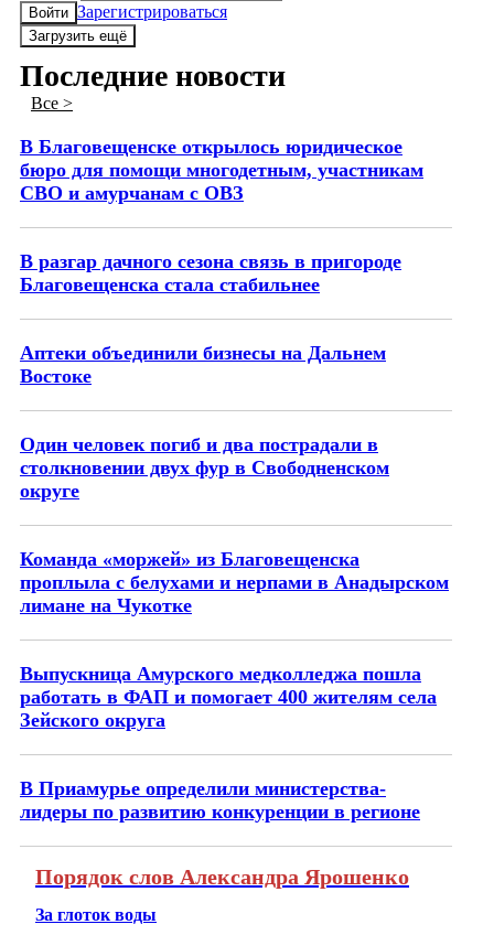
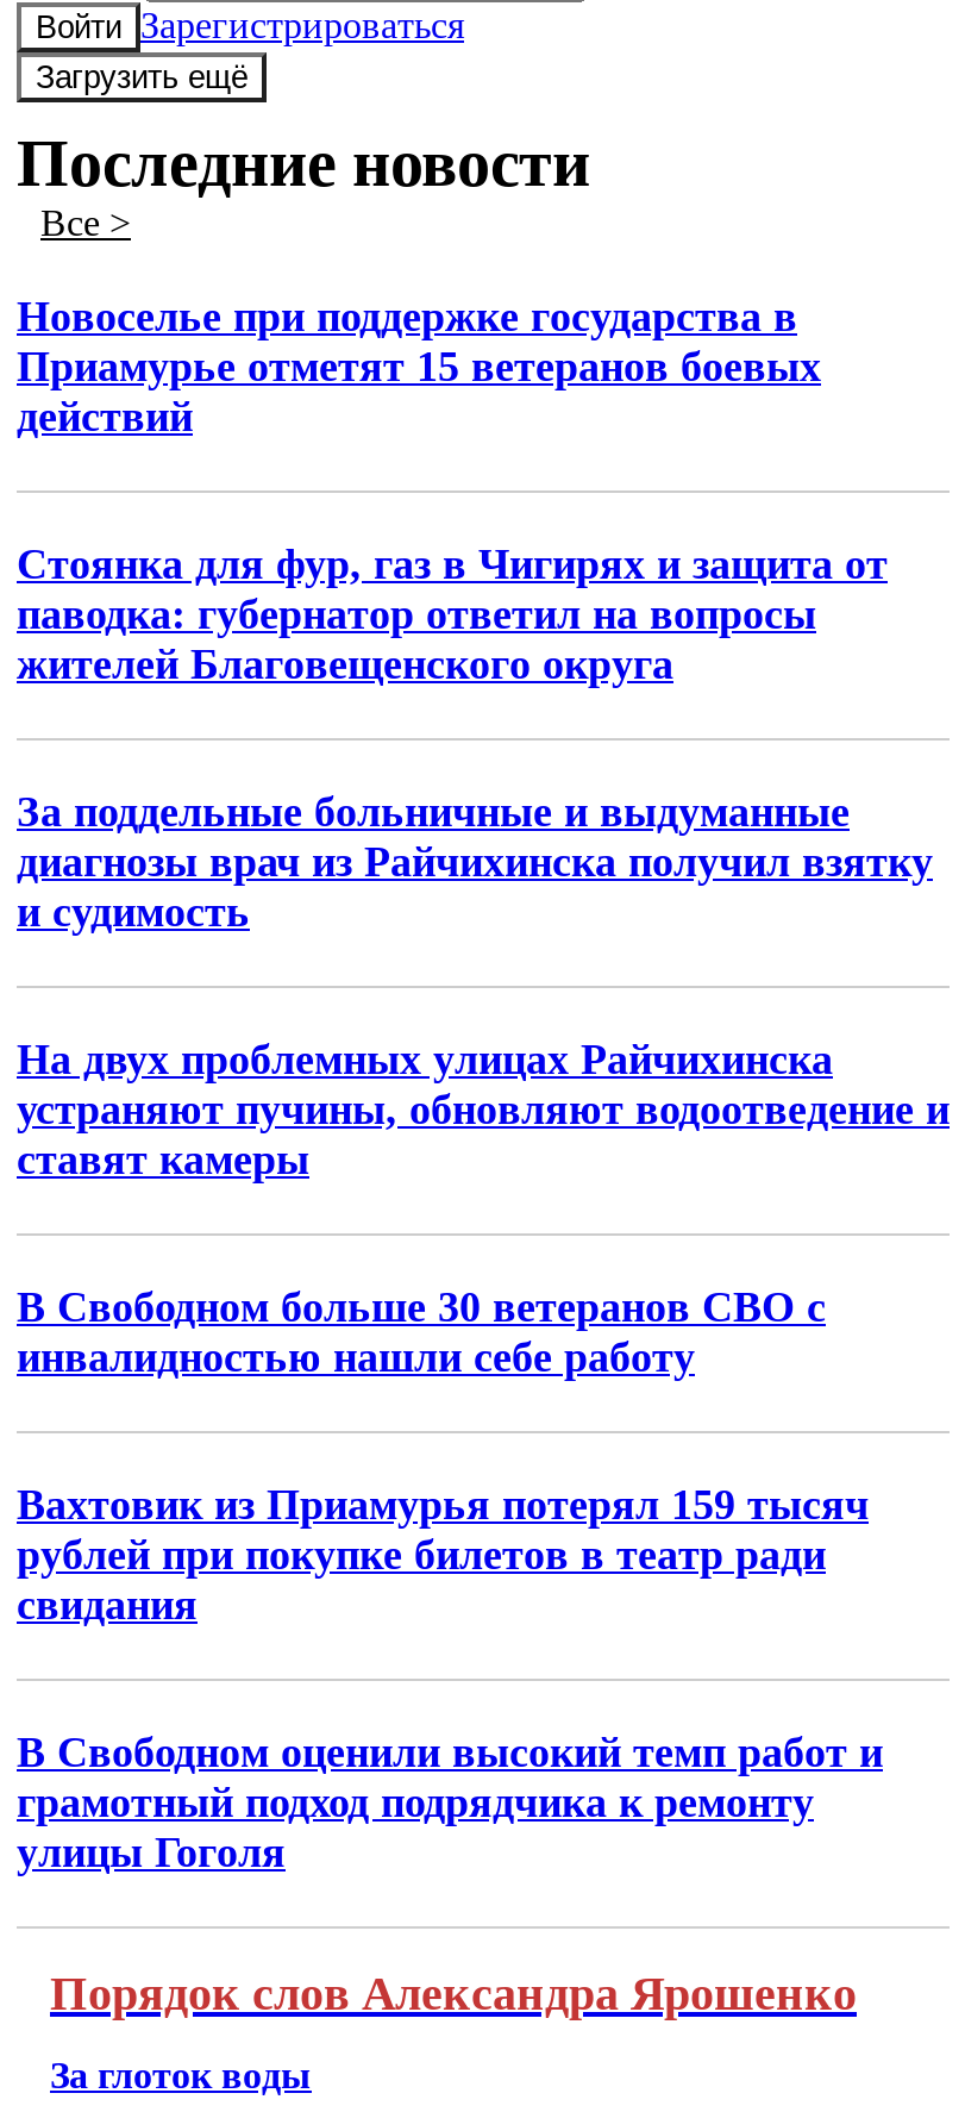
- В Благовещенске открылось юридическое
- бюро для помощи многодетным, участникам
- СВО и амурчанам с ОВЗ
+ Новоселье при поддержке государства в
+ Приамурье отметят 15 ветеранов боевых
+ действий

- В разгар дачного сезона связь в пригороде
- Благовещенска стала стабильнее
+ Стоянка для фур, газ в Чигирях и защита от
+ паводка: губернатор ответил на вопросы
+ жителей Благовещенского округа

- Аптеки объединили бизнесы на Дальнем
- Востоке
+ За поддельные больничные и выдуманные
+ диагнозы врач из Райчихинска получил взятку
+ и судимость

- Один человек погиб и два пострадали в
- столкновении двух фур в Свободненском
- округе
+ На двух проблемных улицах Райчихинска
+ устраняют пучины, обновляют водоотведение и
+ ставят камеры

- Команда «моржей» из Благовещенска
- проплыла с белухами и нерпами в Анадырском
- лимане на Чукотке
+ В Свободном больше 30 ветеранов СВО с
+ инвалидностью нашли себе работу

- Выпускница Амурского медколледжа пошла
- работать в ФАП и помогает 400 жителям села
- Зейского округа
+ Вахтовик из Приамурья потерял 159 тысяч
+ рублей при покупке билетов в театр ради
+ свидания

- В Приамурье определили министерства-
- лидеры по развитию конкуренции в регионе
+ В Свободном оценили высокий темп работ и
+ грамотный подход подрядчика к ремонту
+ улицы Гоголя
